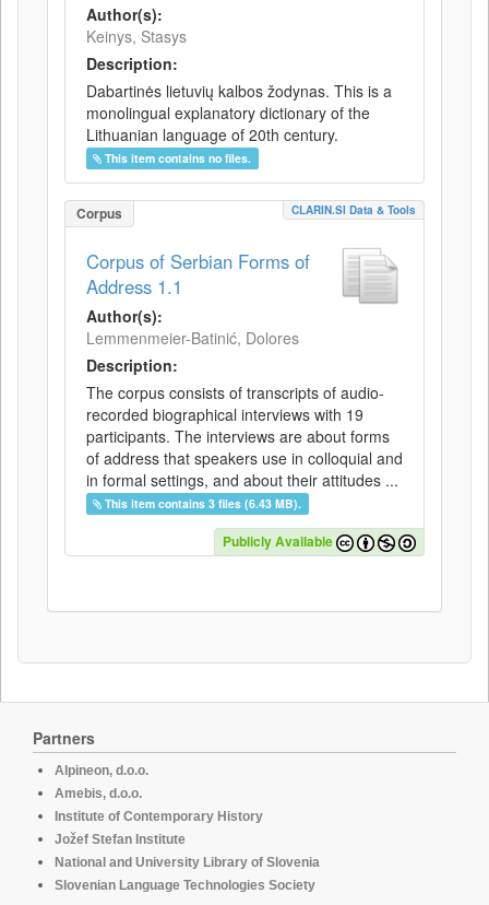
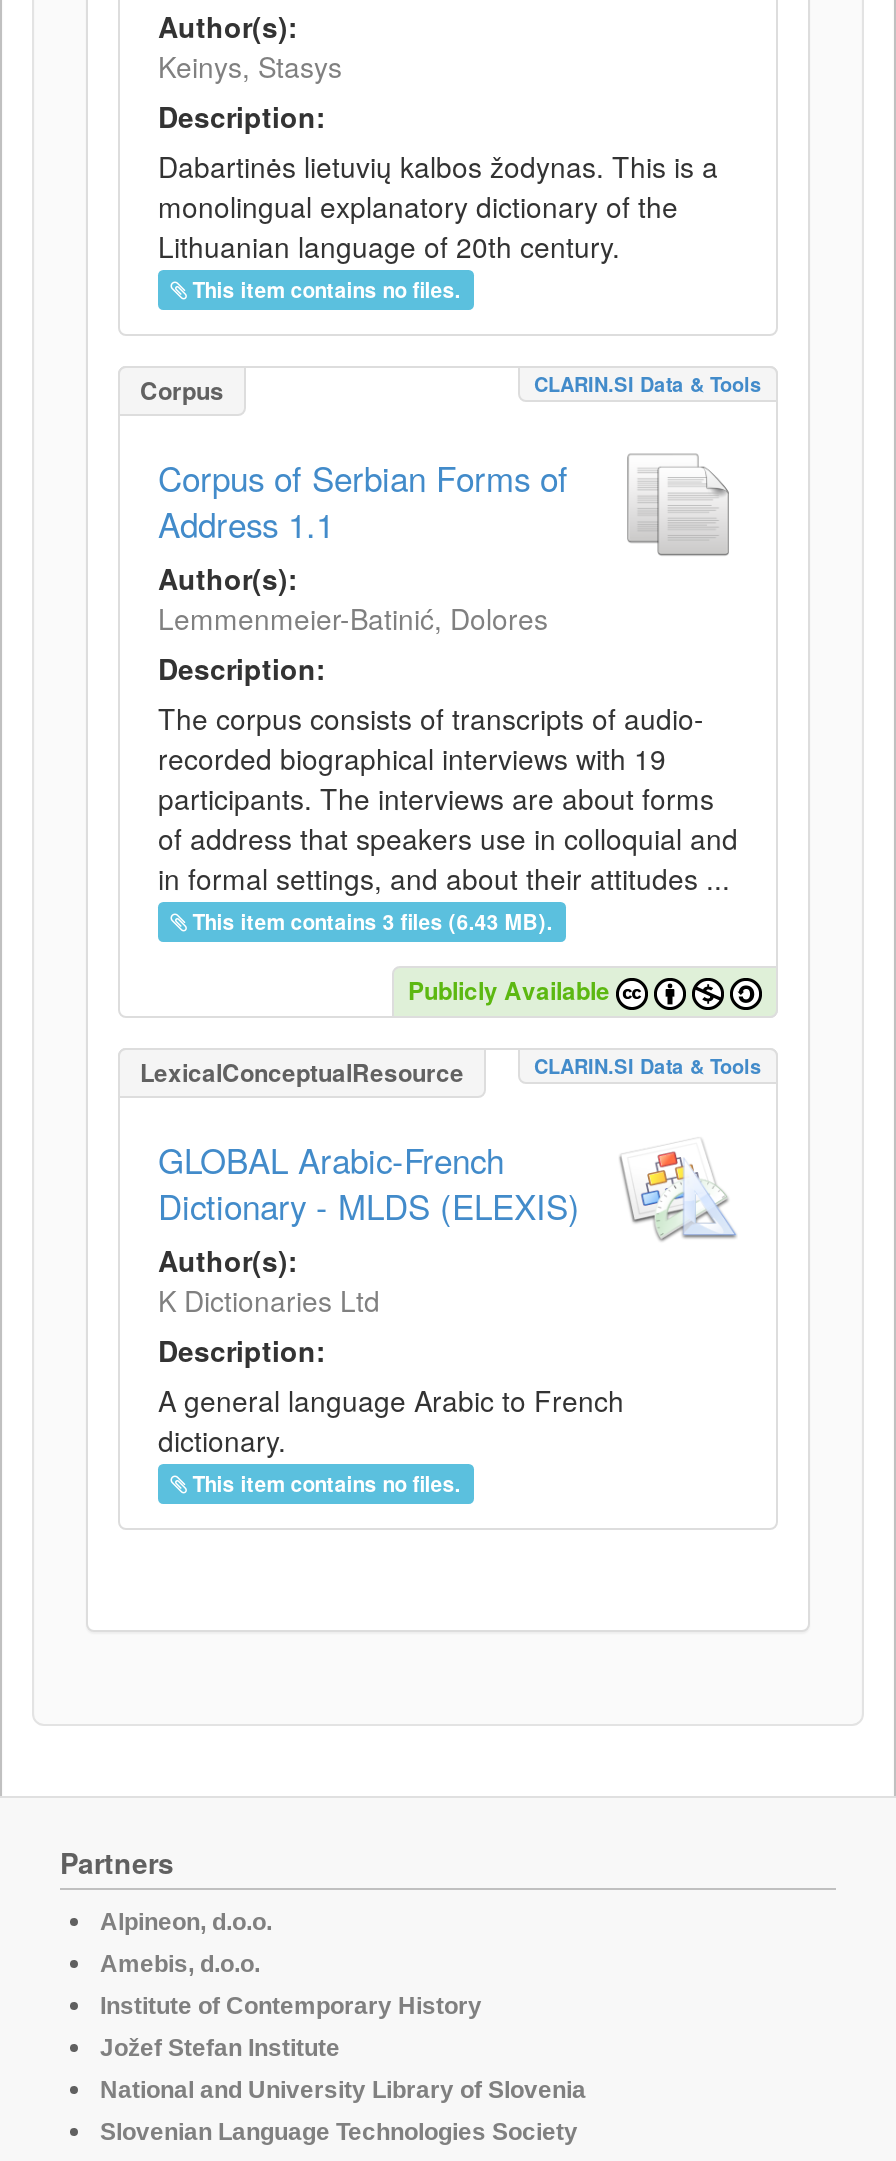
+ [image]
+ LexicalConceptualResource
+ CLARIN.SI Data & Tools
+ GLOBAL Arabic-French
+ Dictionary - MLDS (ELEXIS)
+ Author(s):
+ K Dictionaries Ltd
+ Description:
+ A general language Arabic to French
+ dictionary.
+ This item contains no files.
